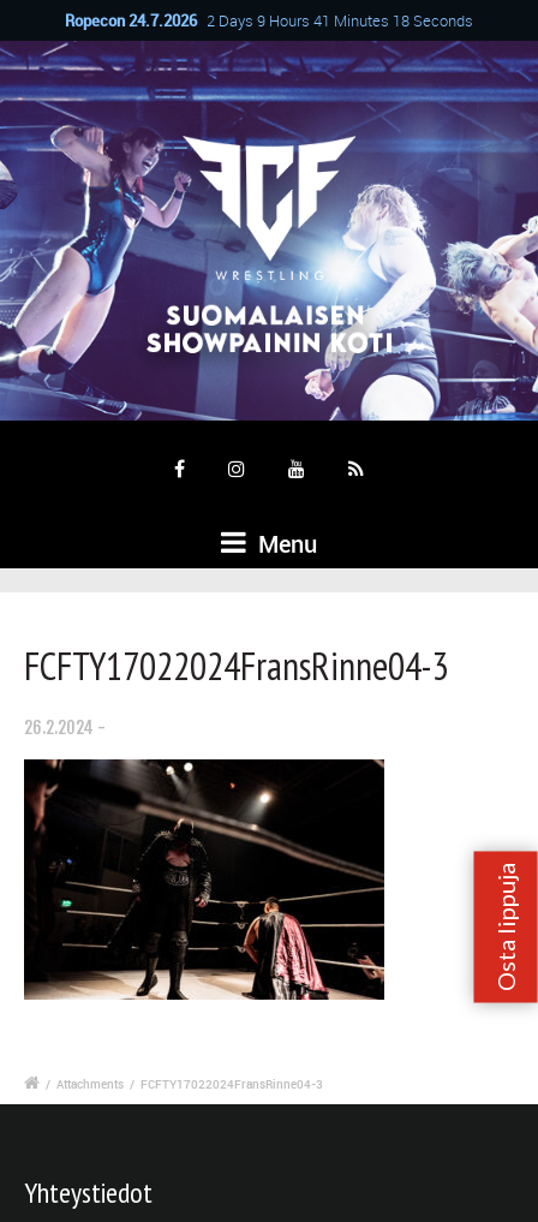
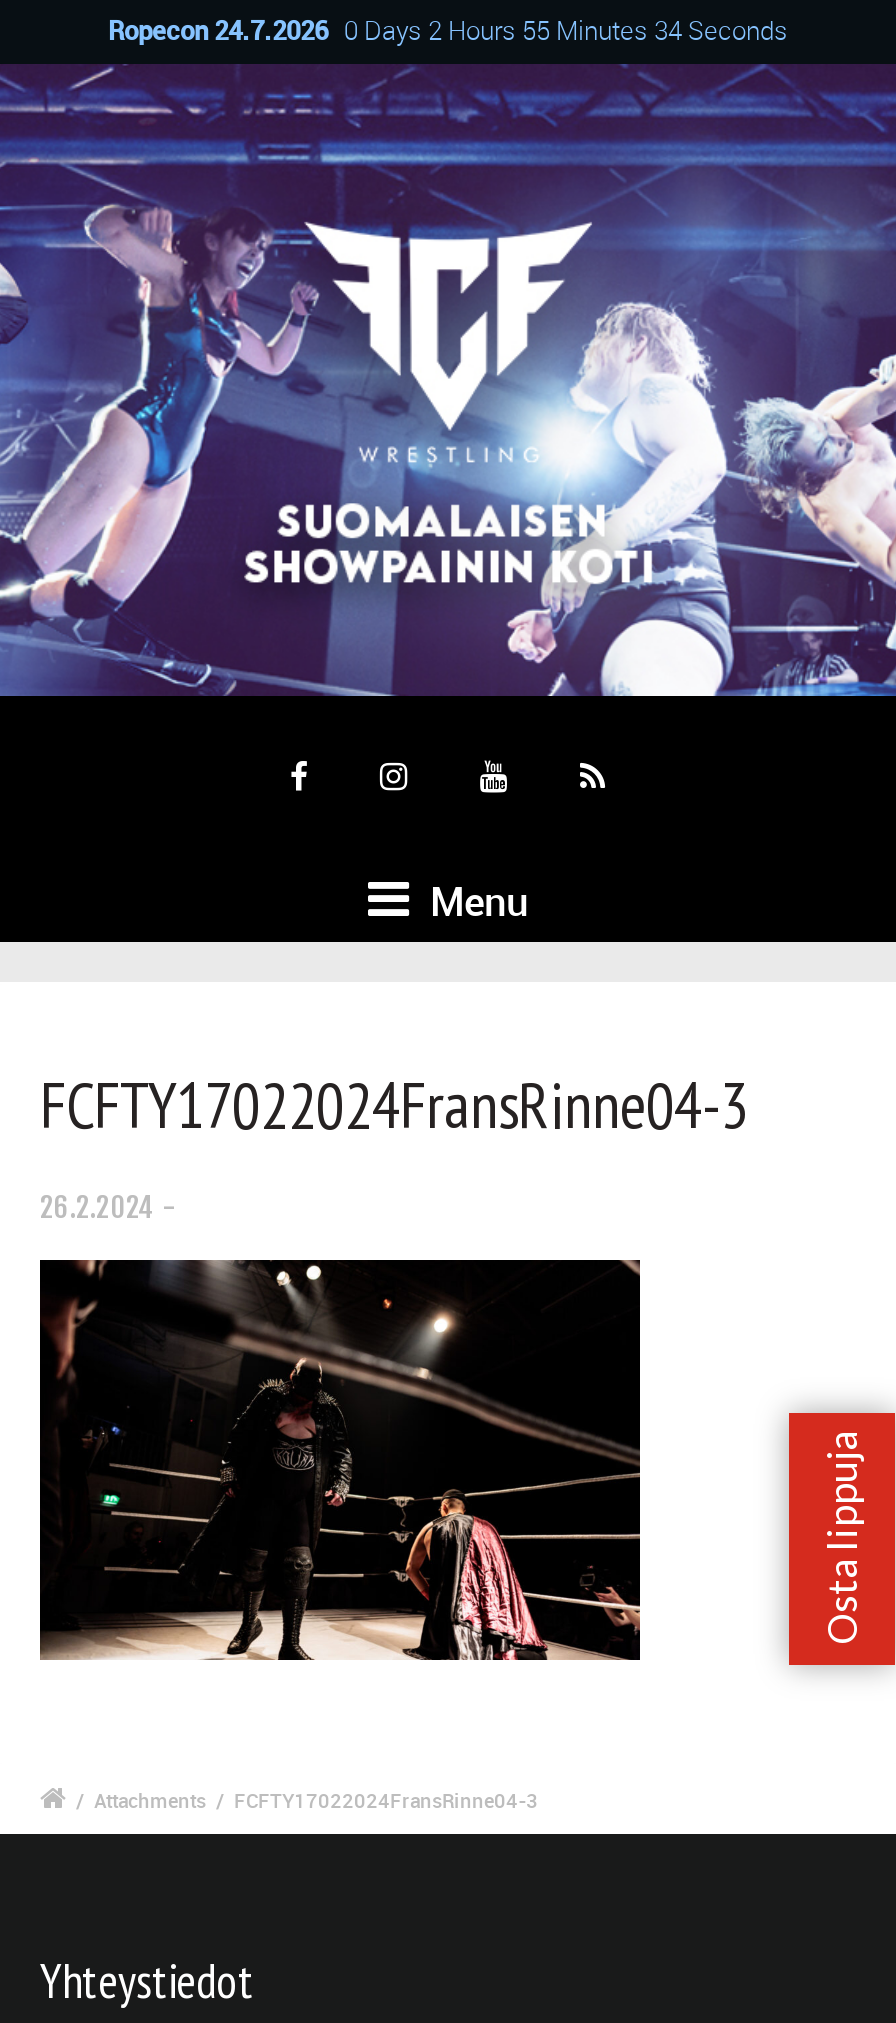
- Ropecon 24.7.2026 2 Days 9 Hours 41 Minutes 18 Seconds
+ Ropecon 24.7.2026 0 Days 2 Hours 55 Minutes 34 Seconds
